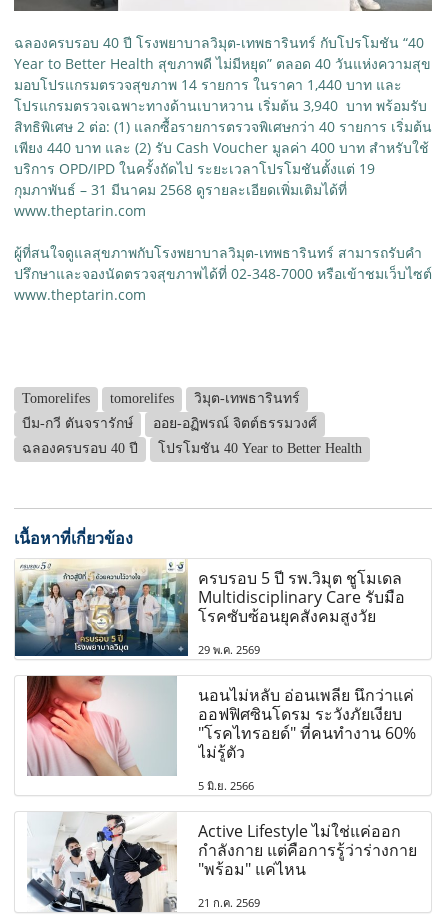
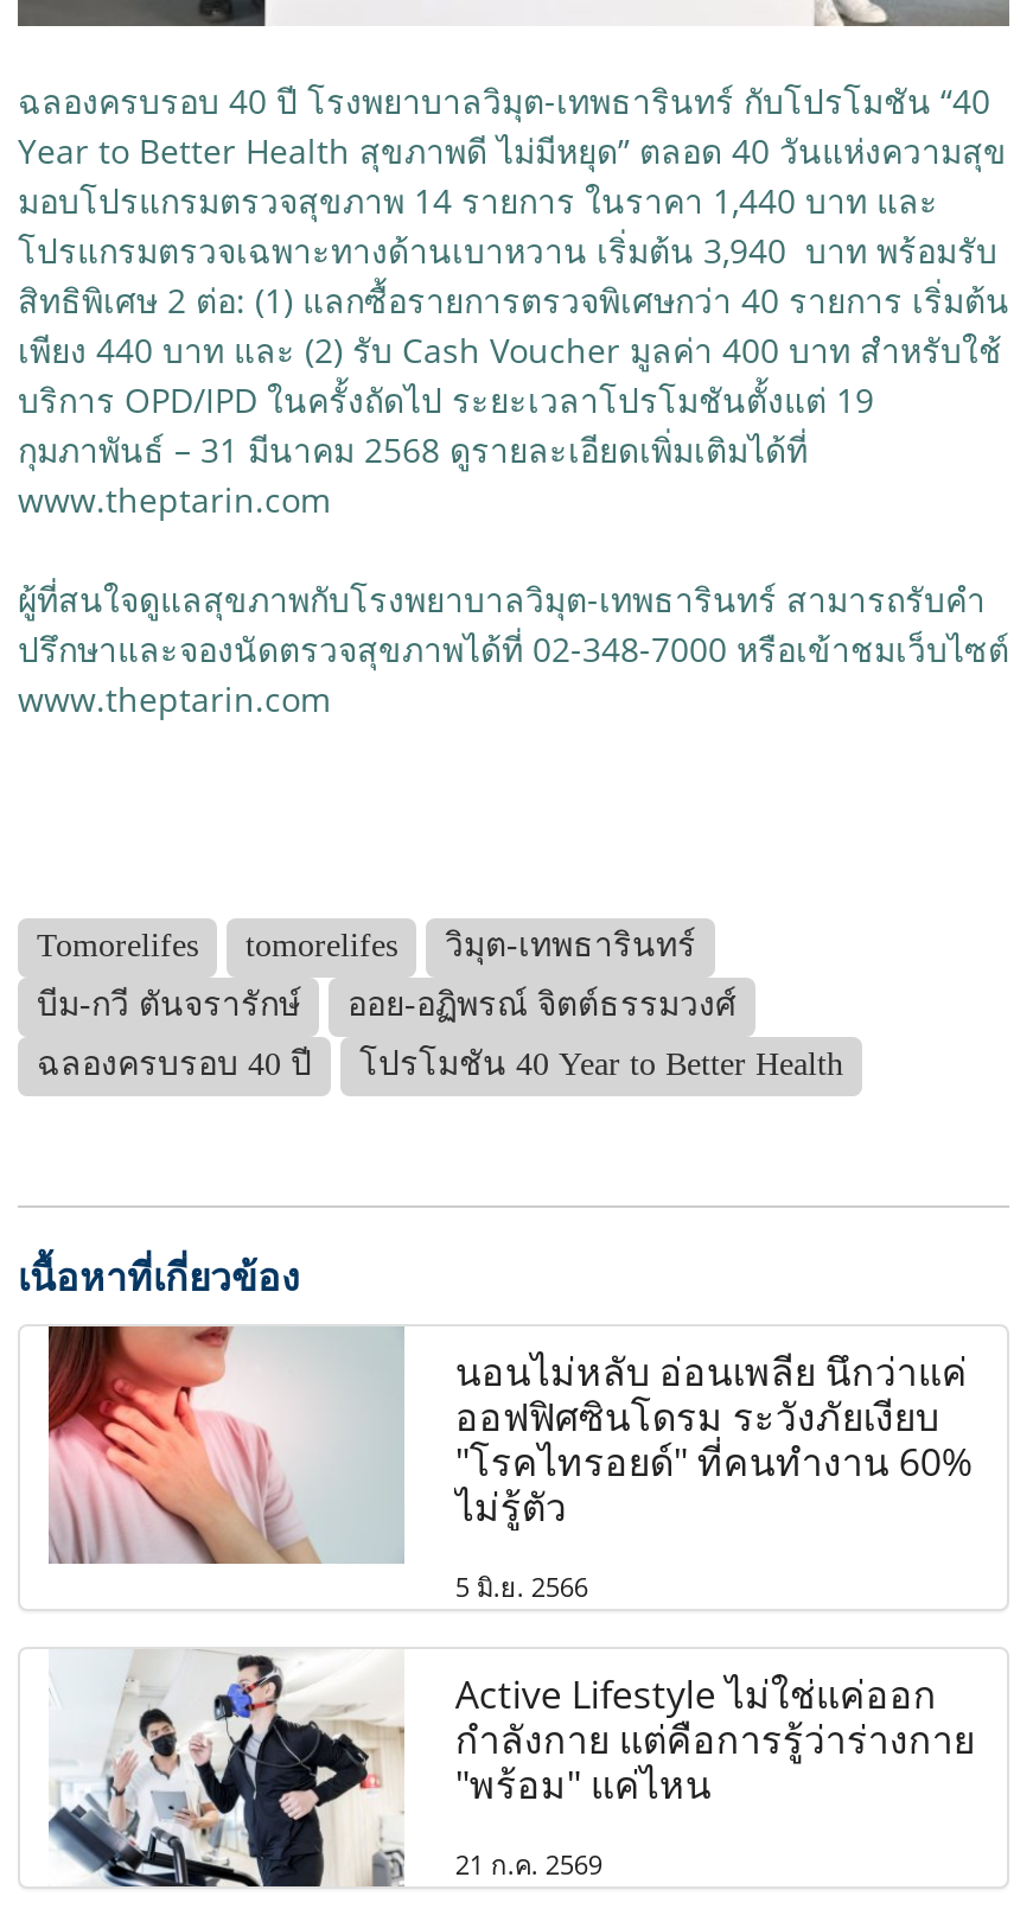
- [image]
- ครบรอบ 5 ปี รพ.วิมุต ชูโมเดล
- Multidisciplinary Care รับมือ
- โรคซับซ้อนยุคสังคมสูงวัย
- 29 พ.ค. 2569
